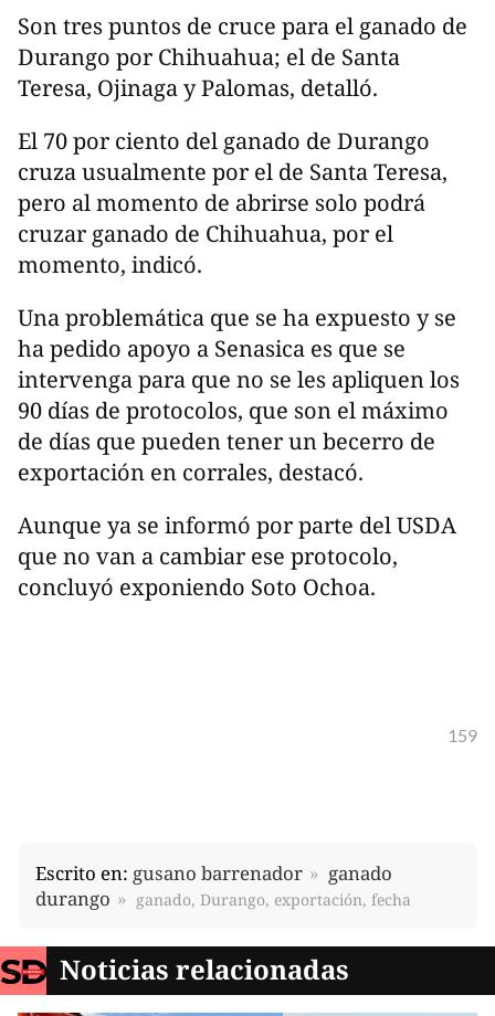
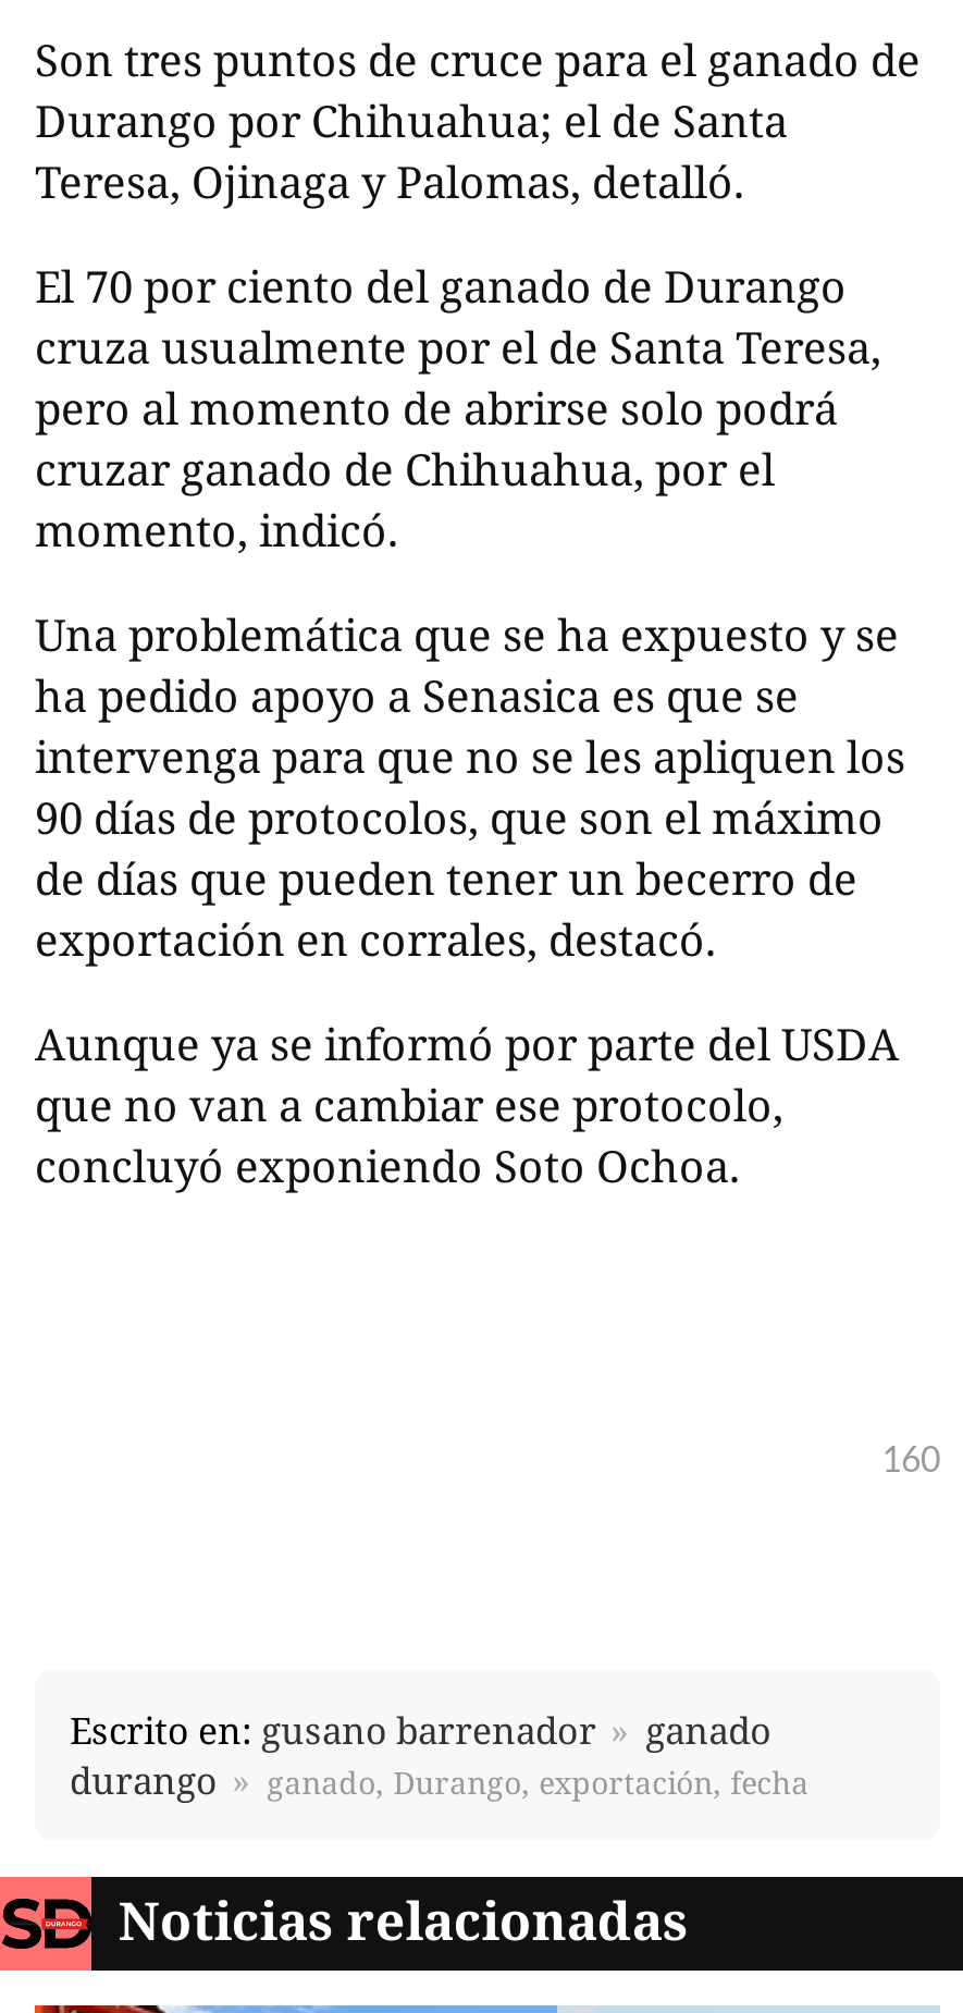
- 159
+ 160
